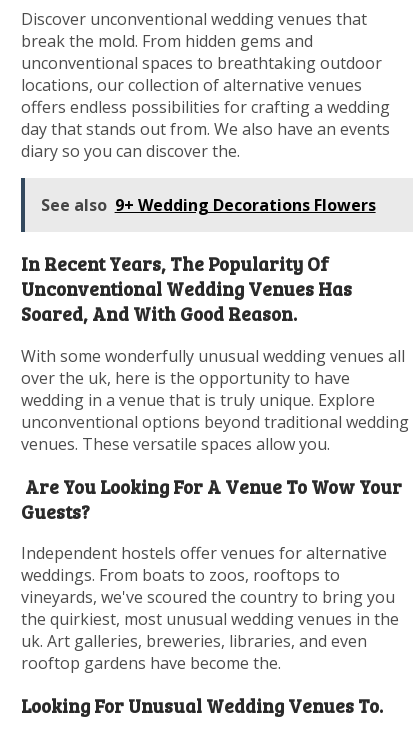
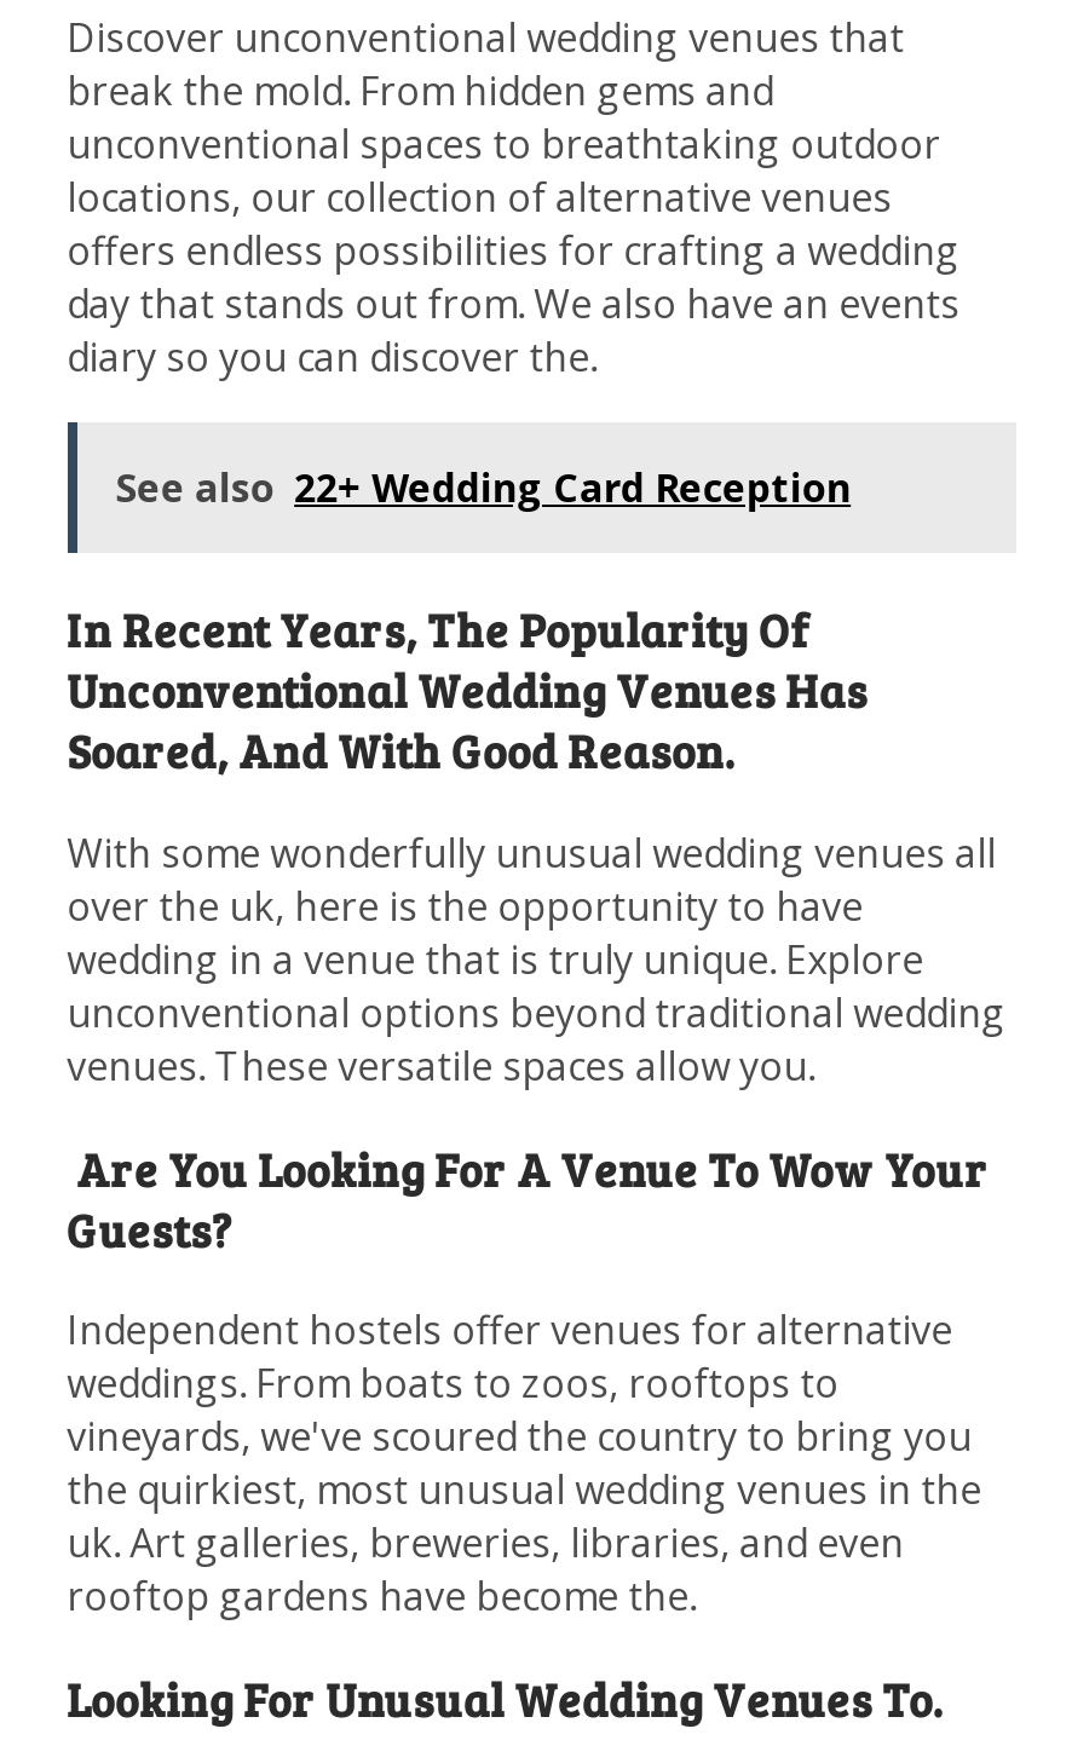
- See also 9+ Wedding Decorations Flowers
+ See also 22+ Wedding Card Reception
